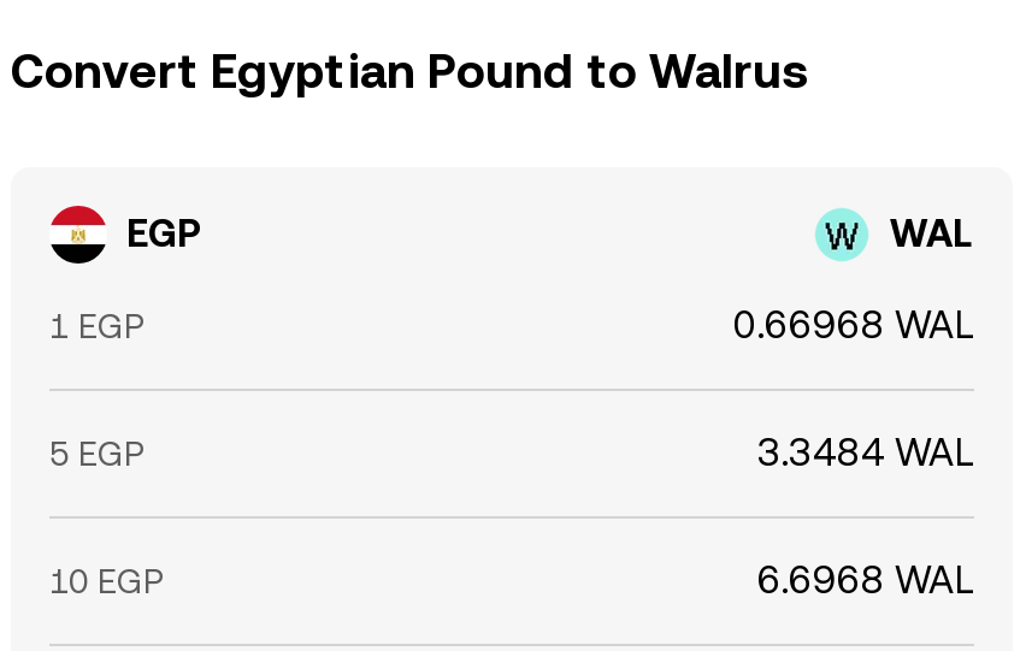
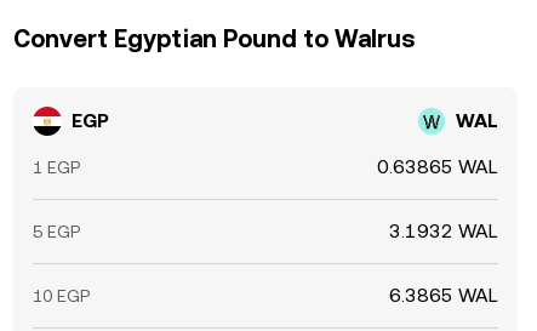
- 0.66968 WAL
+ 0.63865 WAL

- 3.3484 WAL
+ 3.1932 WAL

- 6.6968 WAL
+ 6.3865 WAL
